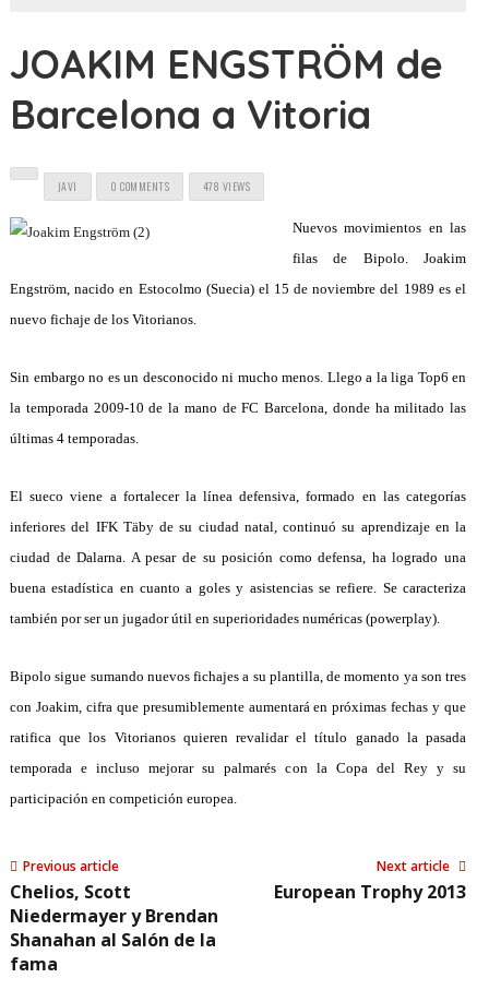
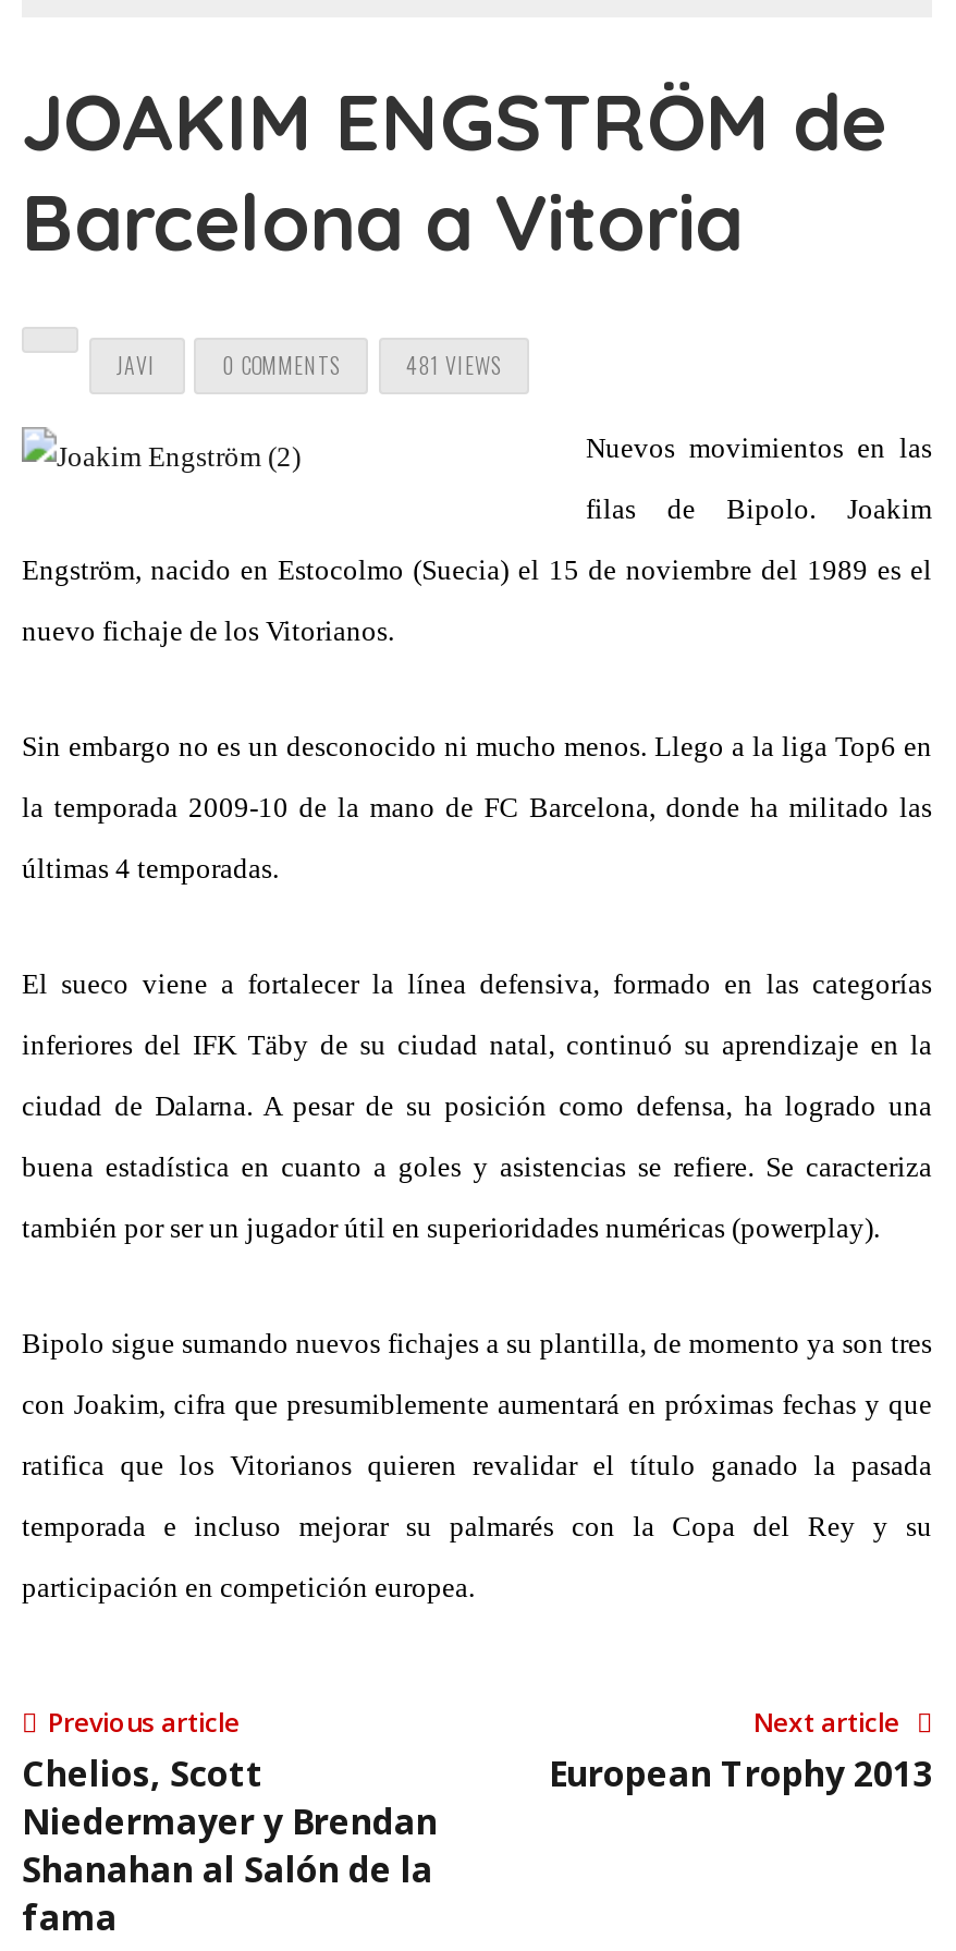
- 478 VIEWS
+ 481 VIEWS
